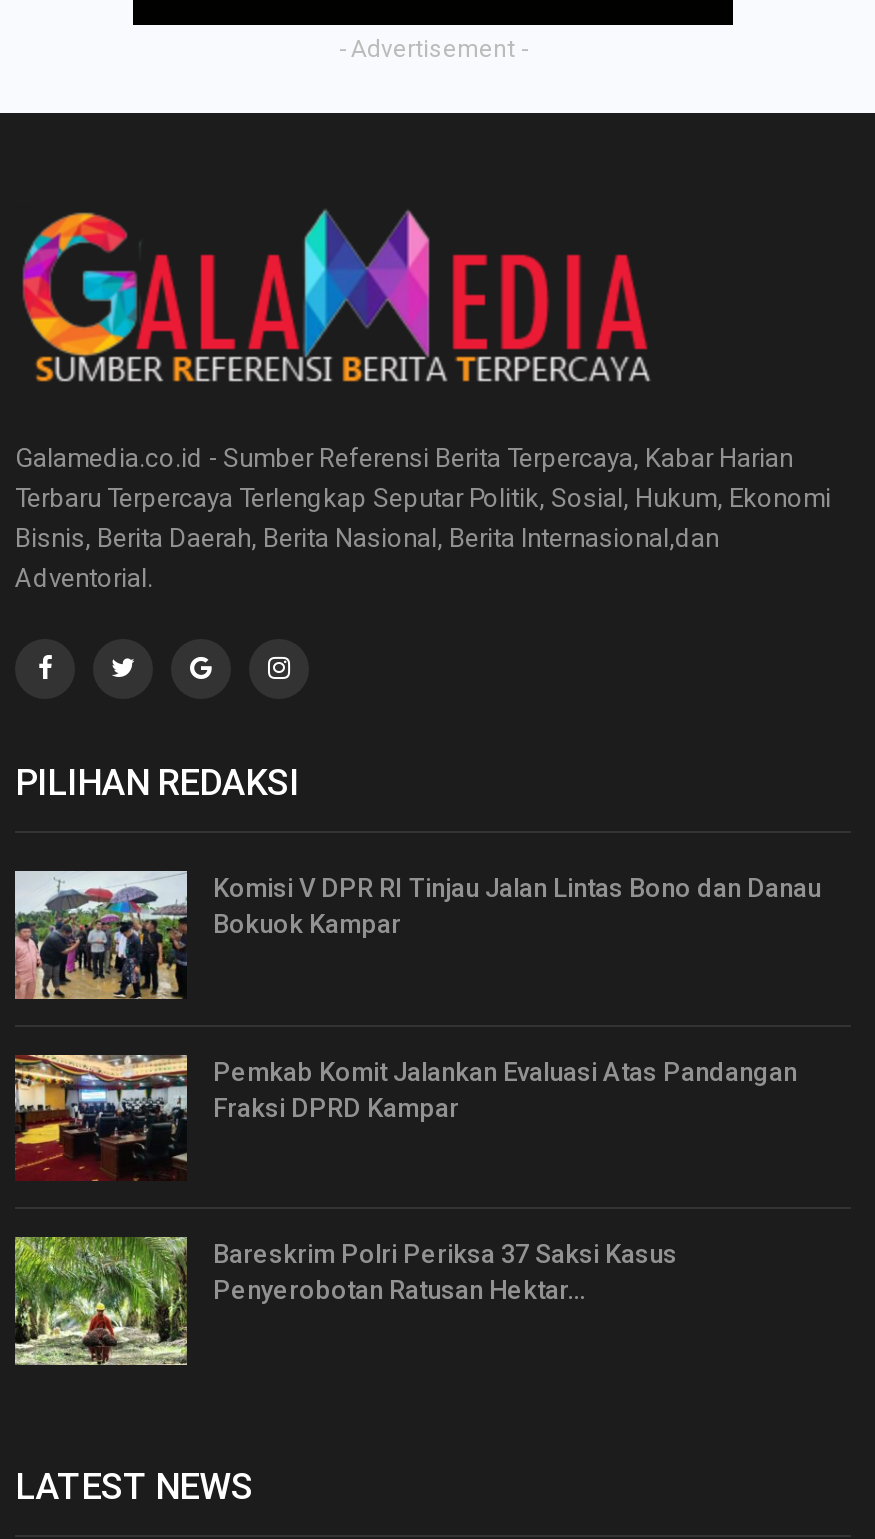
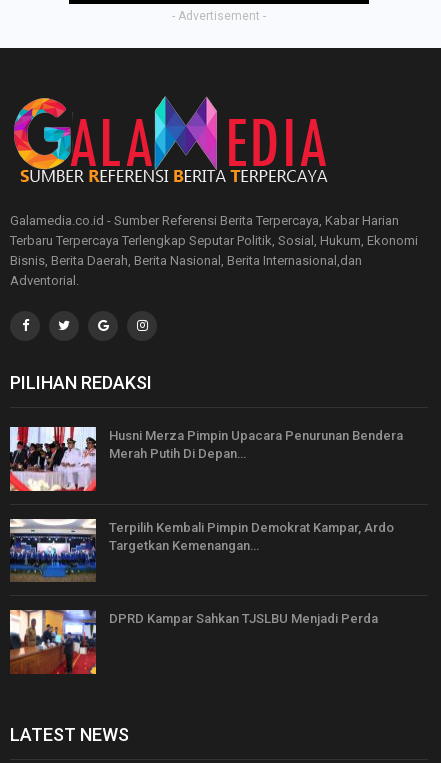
- [image]
- Komisi V DPR RI Tinjau Jalan Lintas Bono dan Danau
- Bokuok Kampar
+ [image]
+ Husni Merza Pimpin Upacara Penurunan Bendera
+ Merah Putih Di Depan…

- [image]
- Pemkab Komit Jalankan Evaluasi Atas Pandangan
- Fraksi DPRD Kampar
+ [image]
+ Terpilih Kembali Pimpin Demokrat Kampar, Ardo
+ Targetkan Kemenangan…

- [image]
- Bareskrim Polri Periksa 37 Saksi Kasus
- Penyerobotan Ratusan Hektar…
+ [image]
+ DPRD Kampar Sahkan TJSLBU Menjadi Perda
